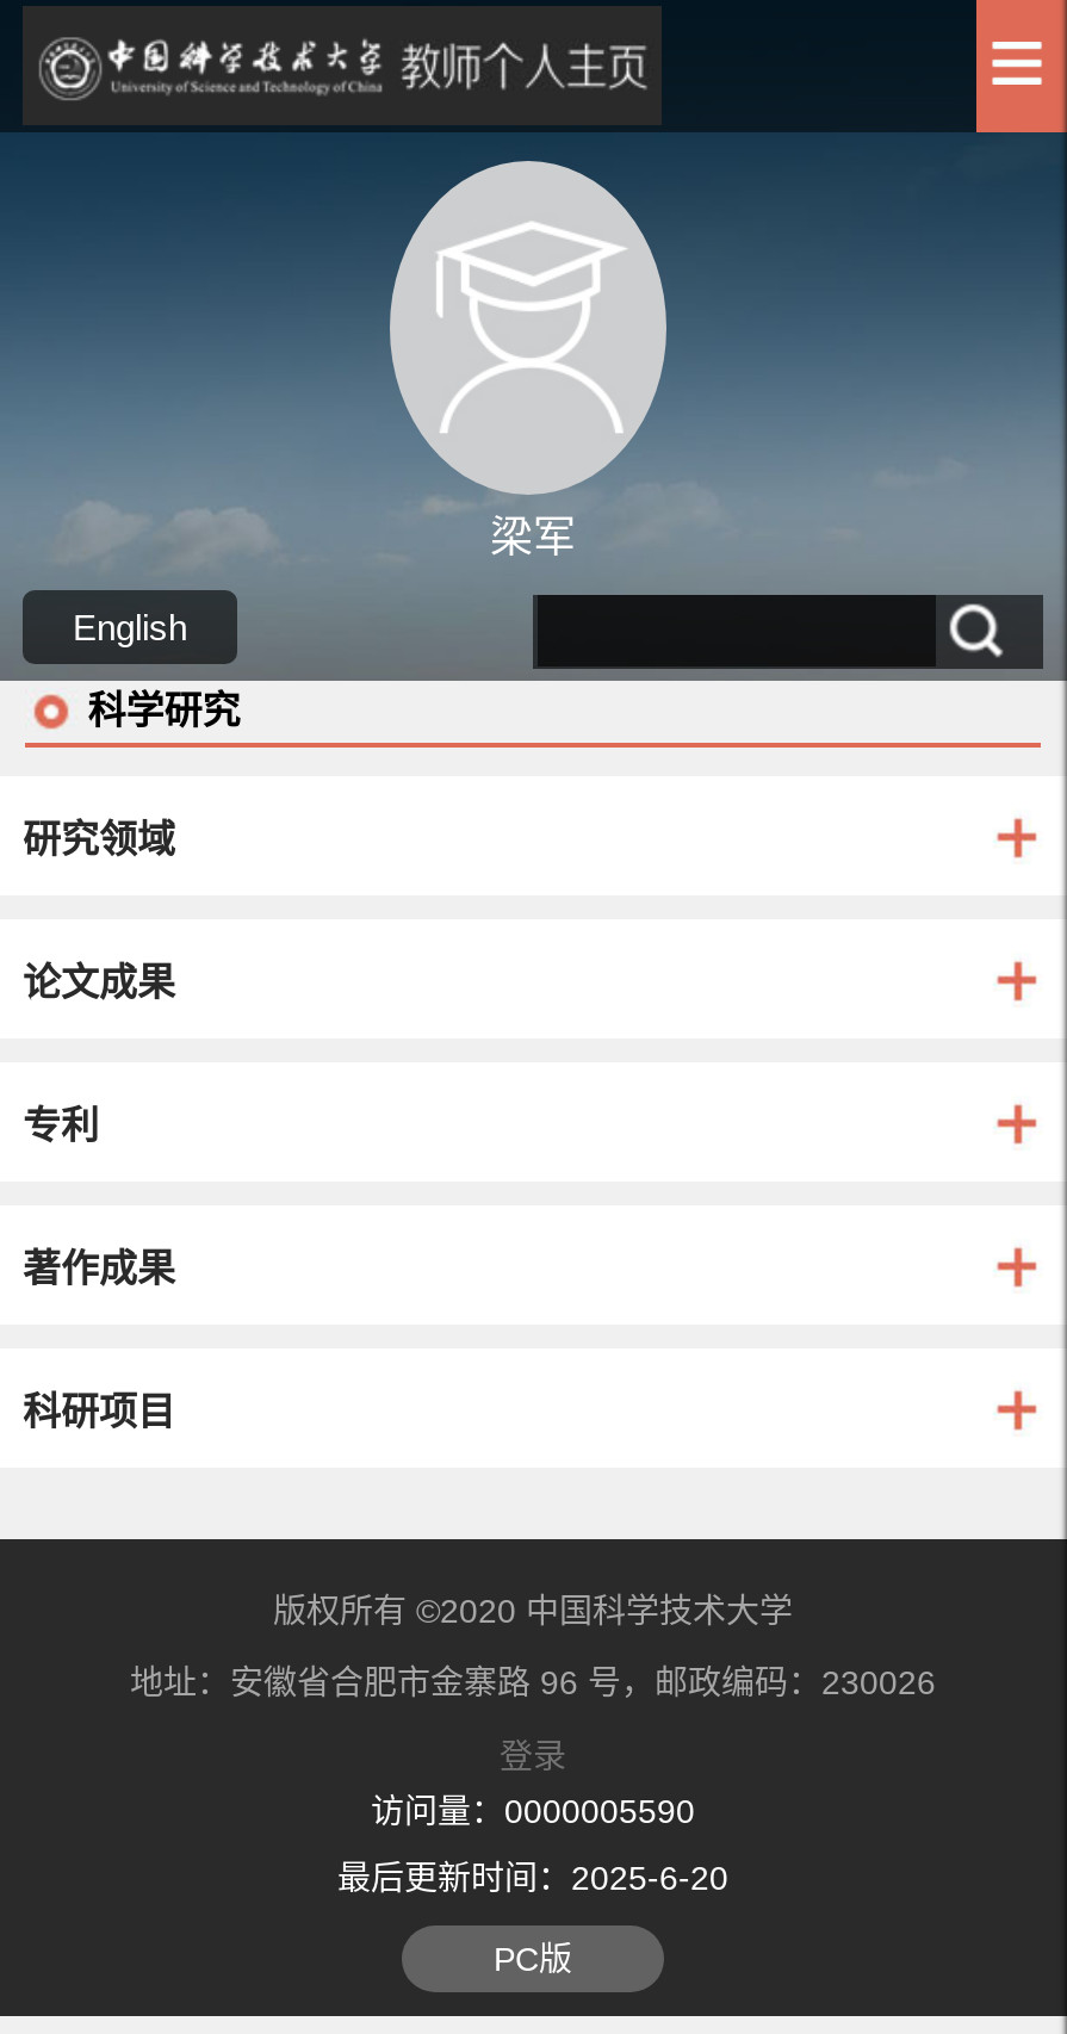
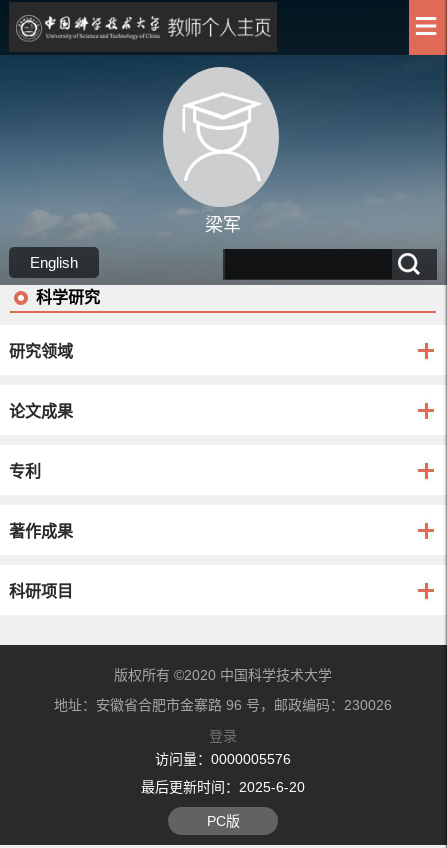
- 访问量：0000005590
+ 访问量：0000005576
